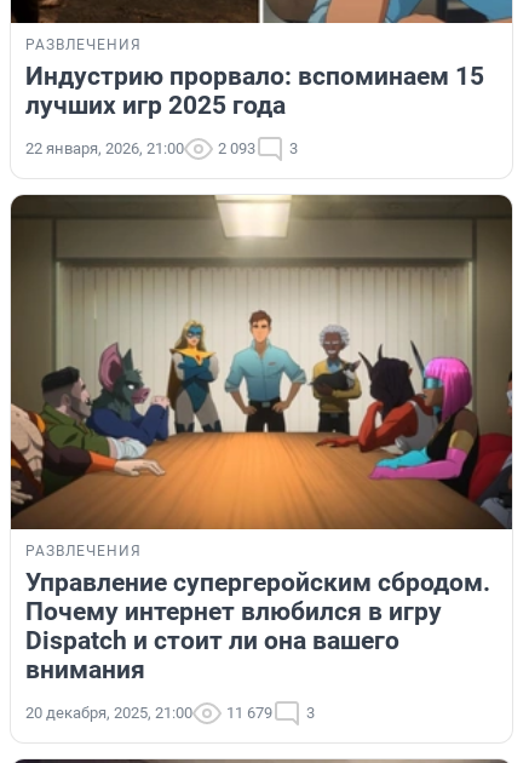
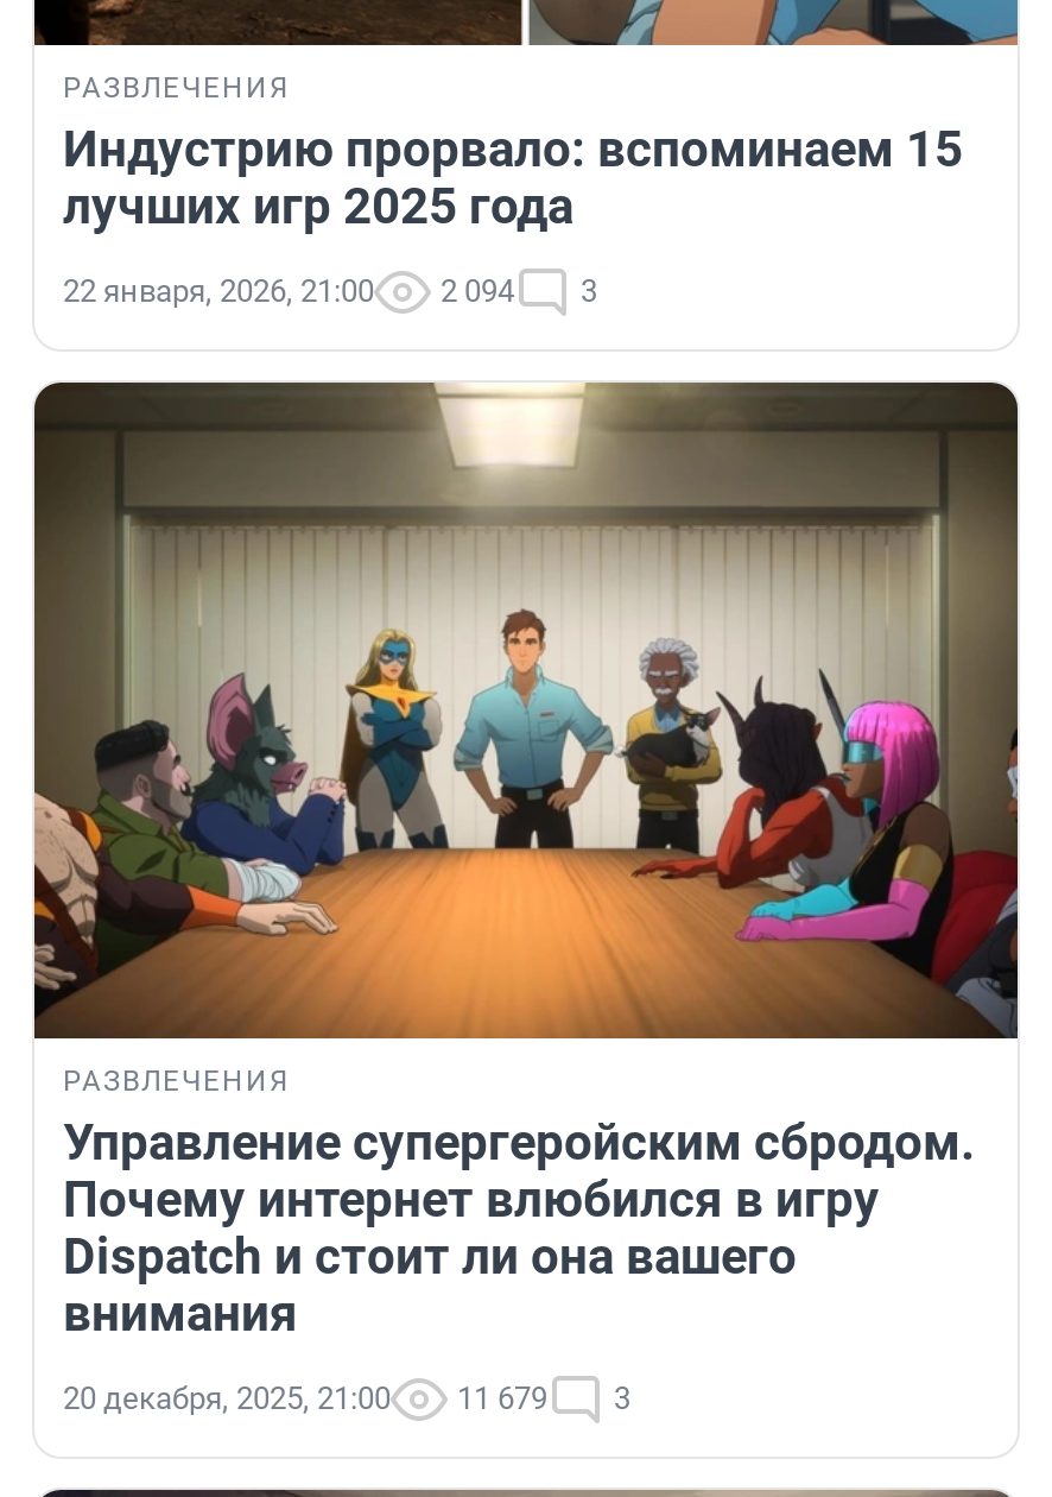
- 22 января, 2026, 21:00 2 093 3
+ 22 января, 2026, 21:00 2 094 3
